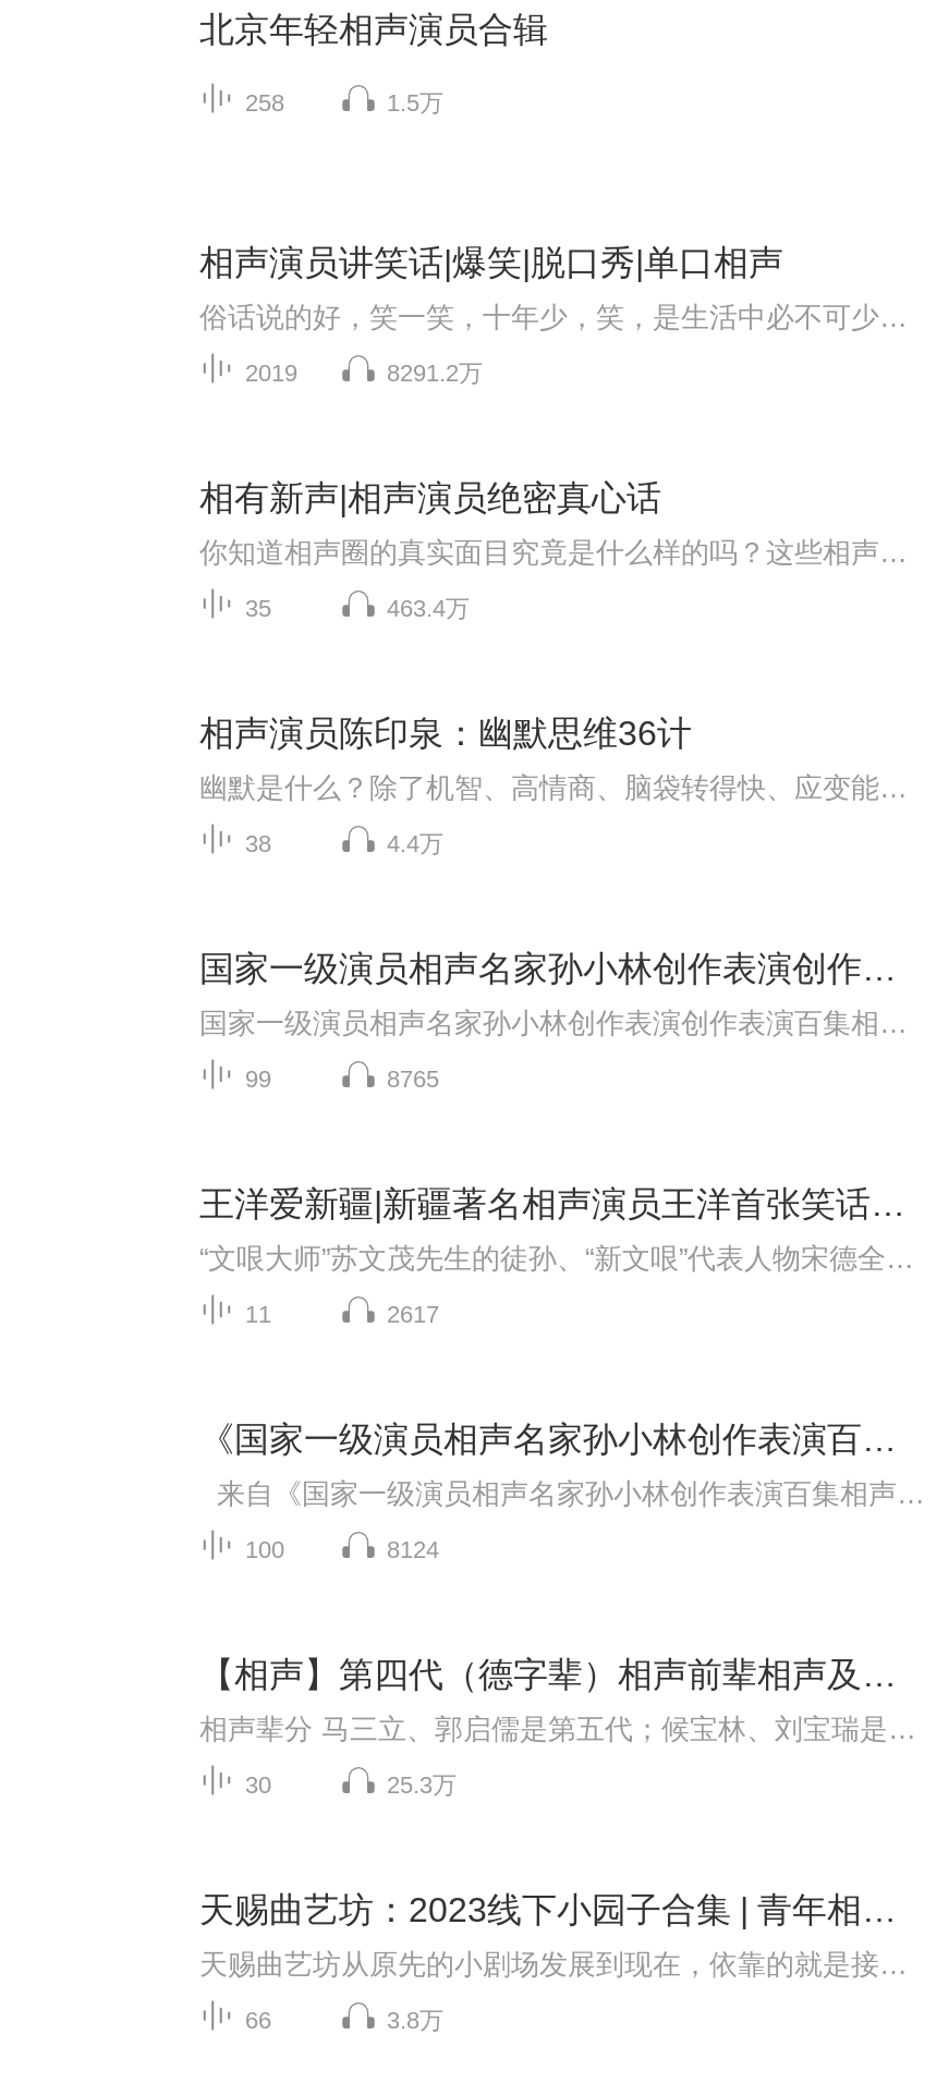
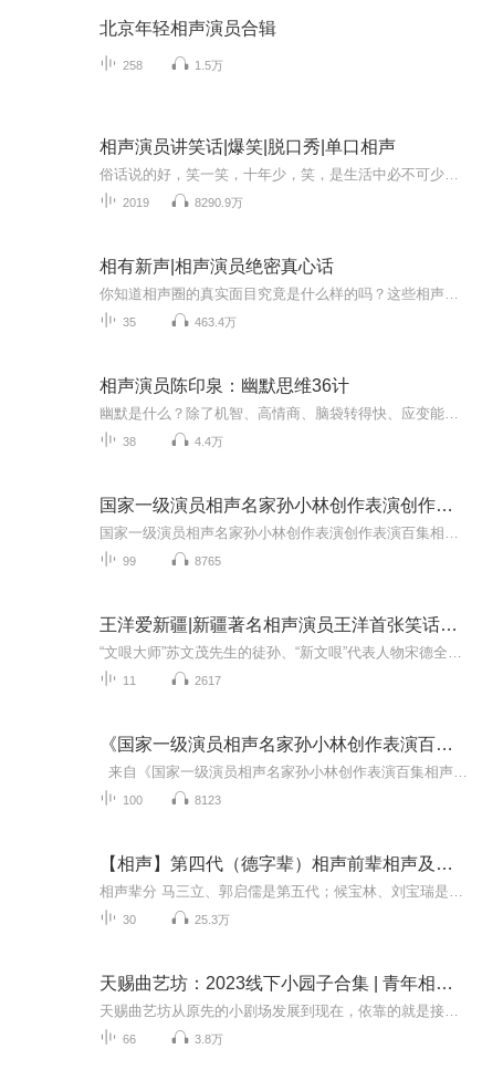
- 8291.2万
+ 8290.9万

- 8124
+ 8123
